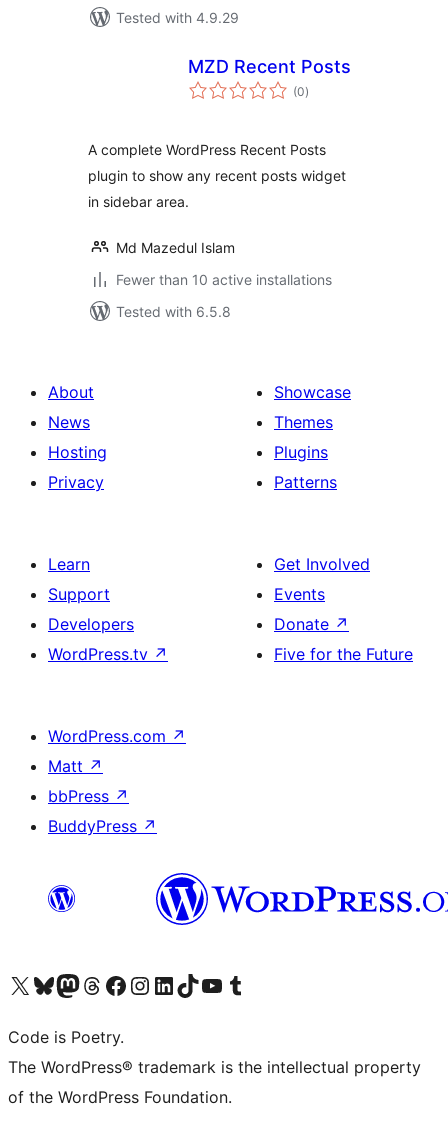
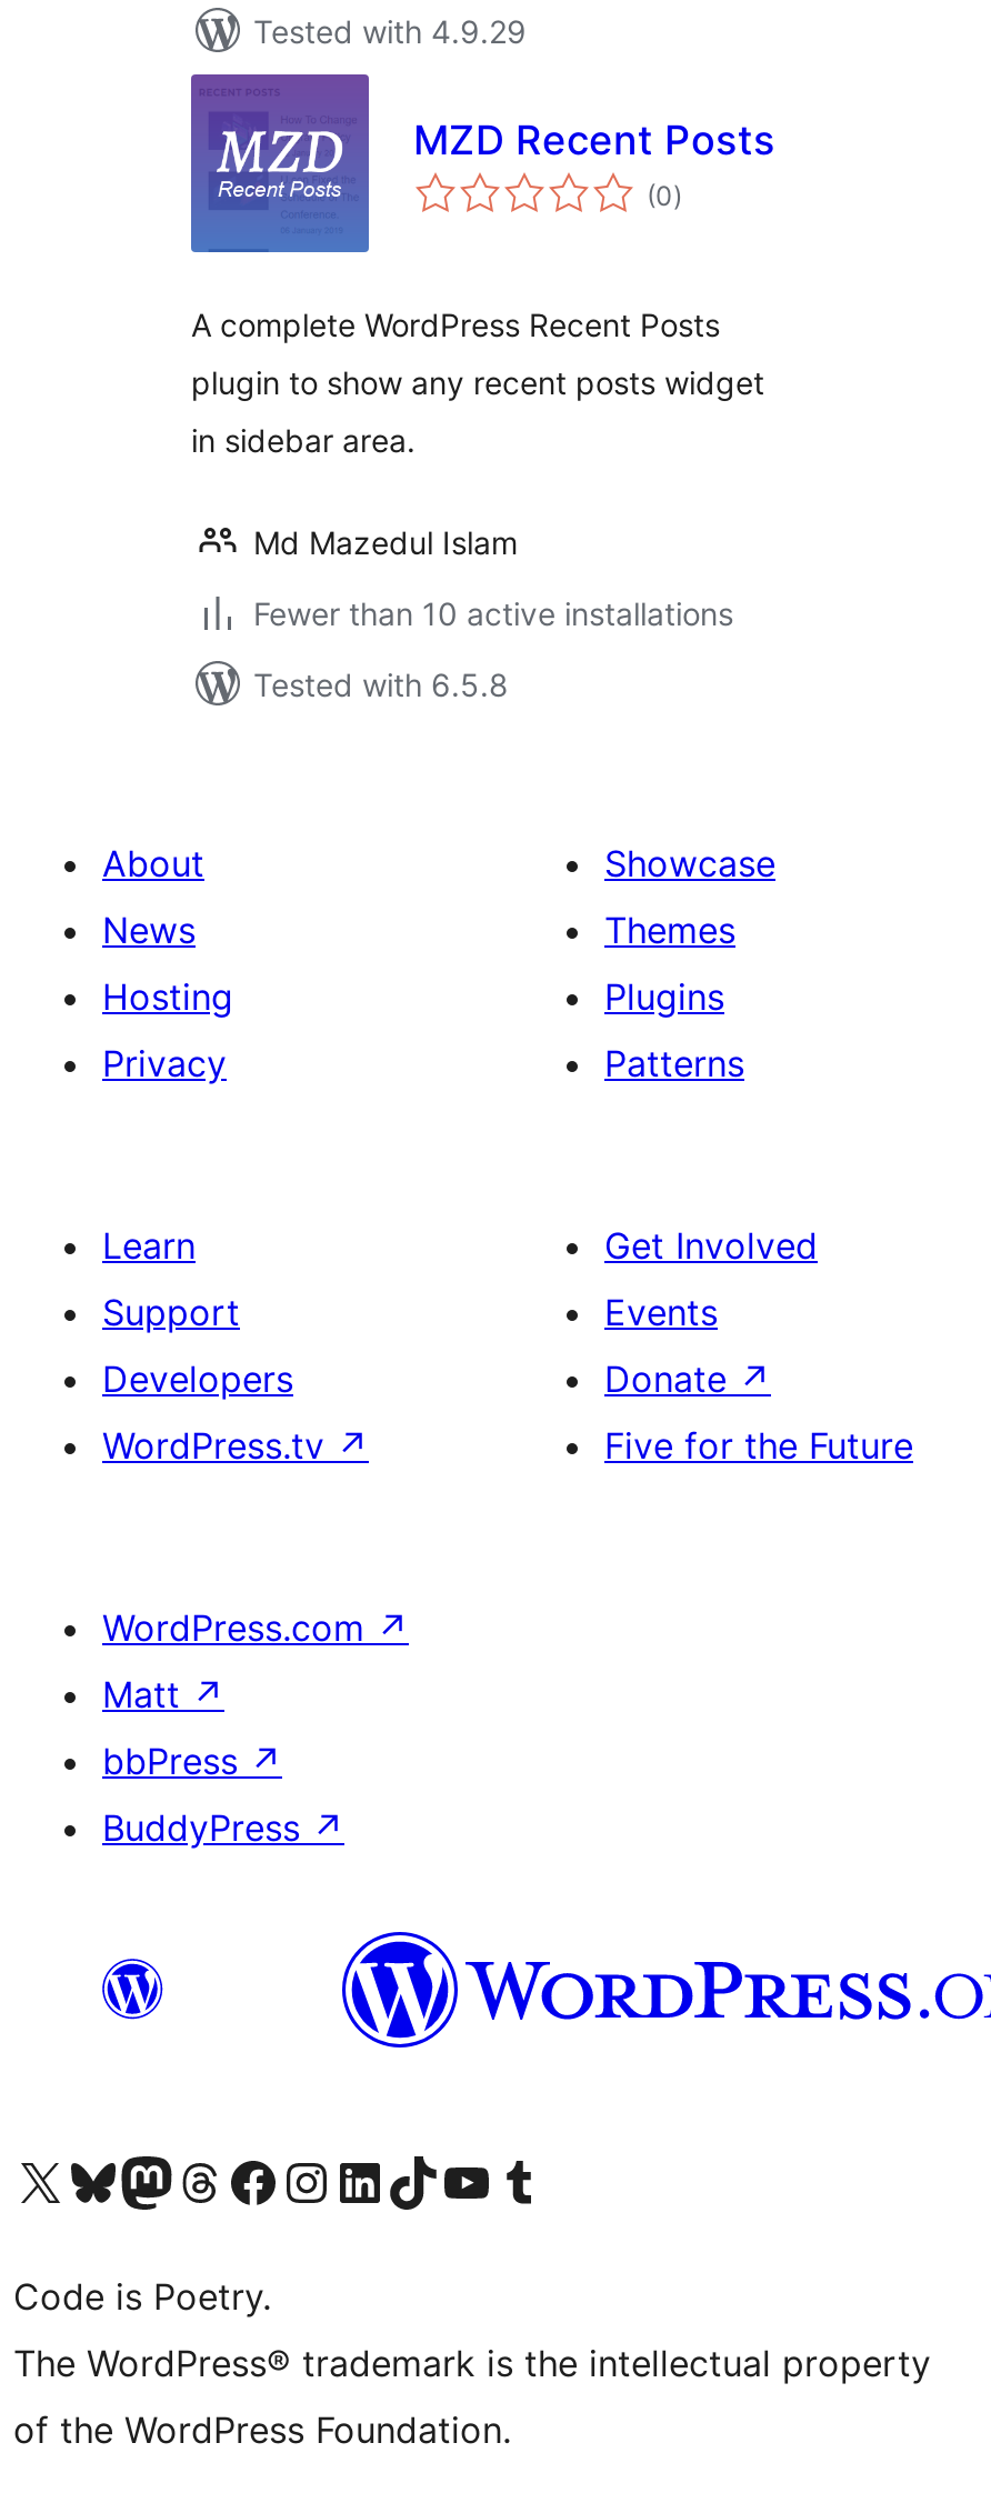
+ [image]
